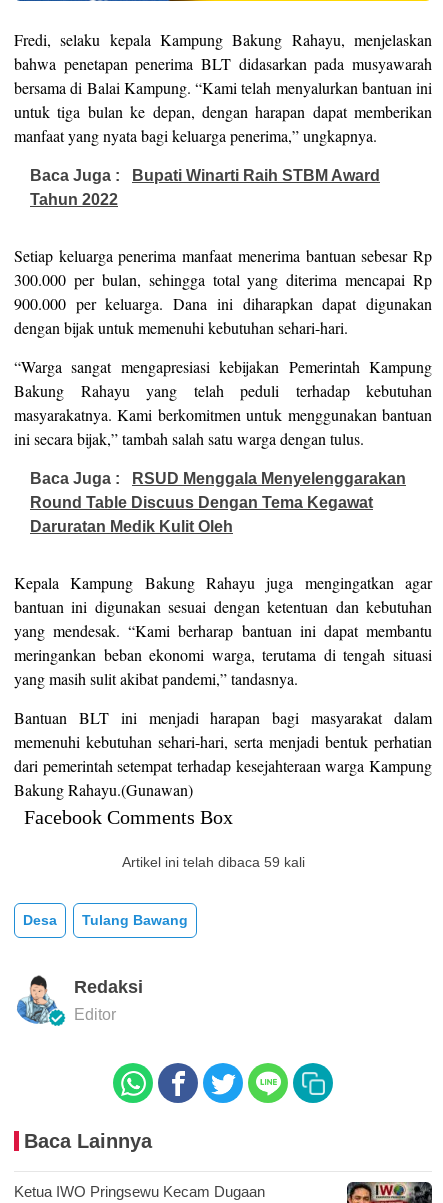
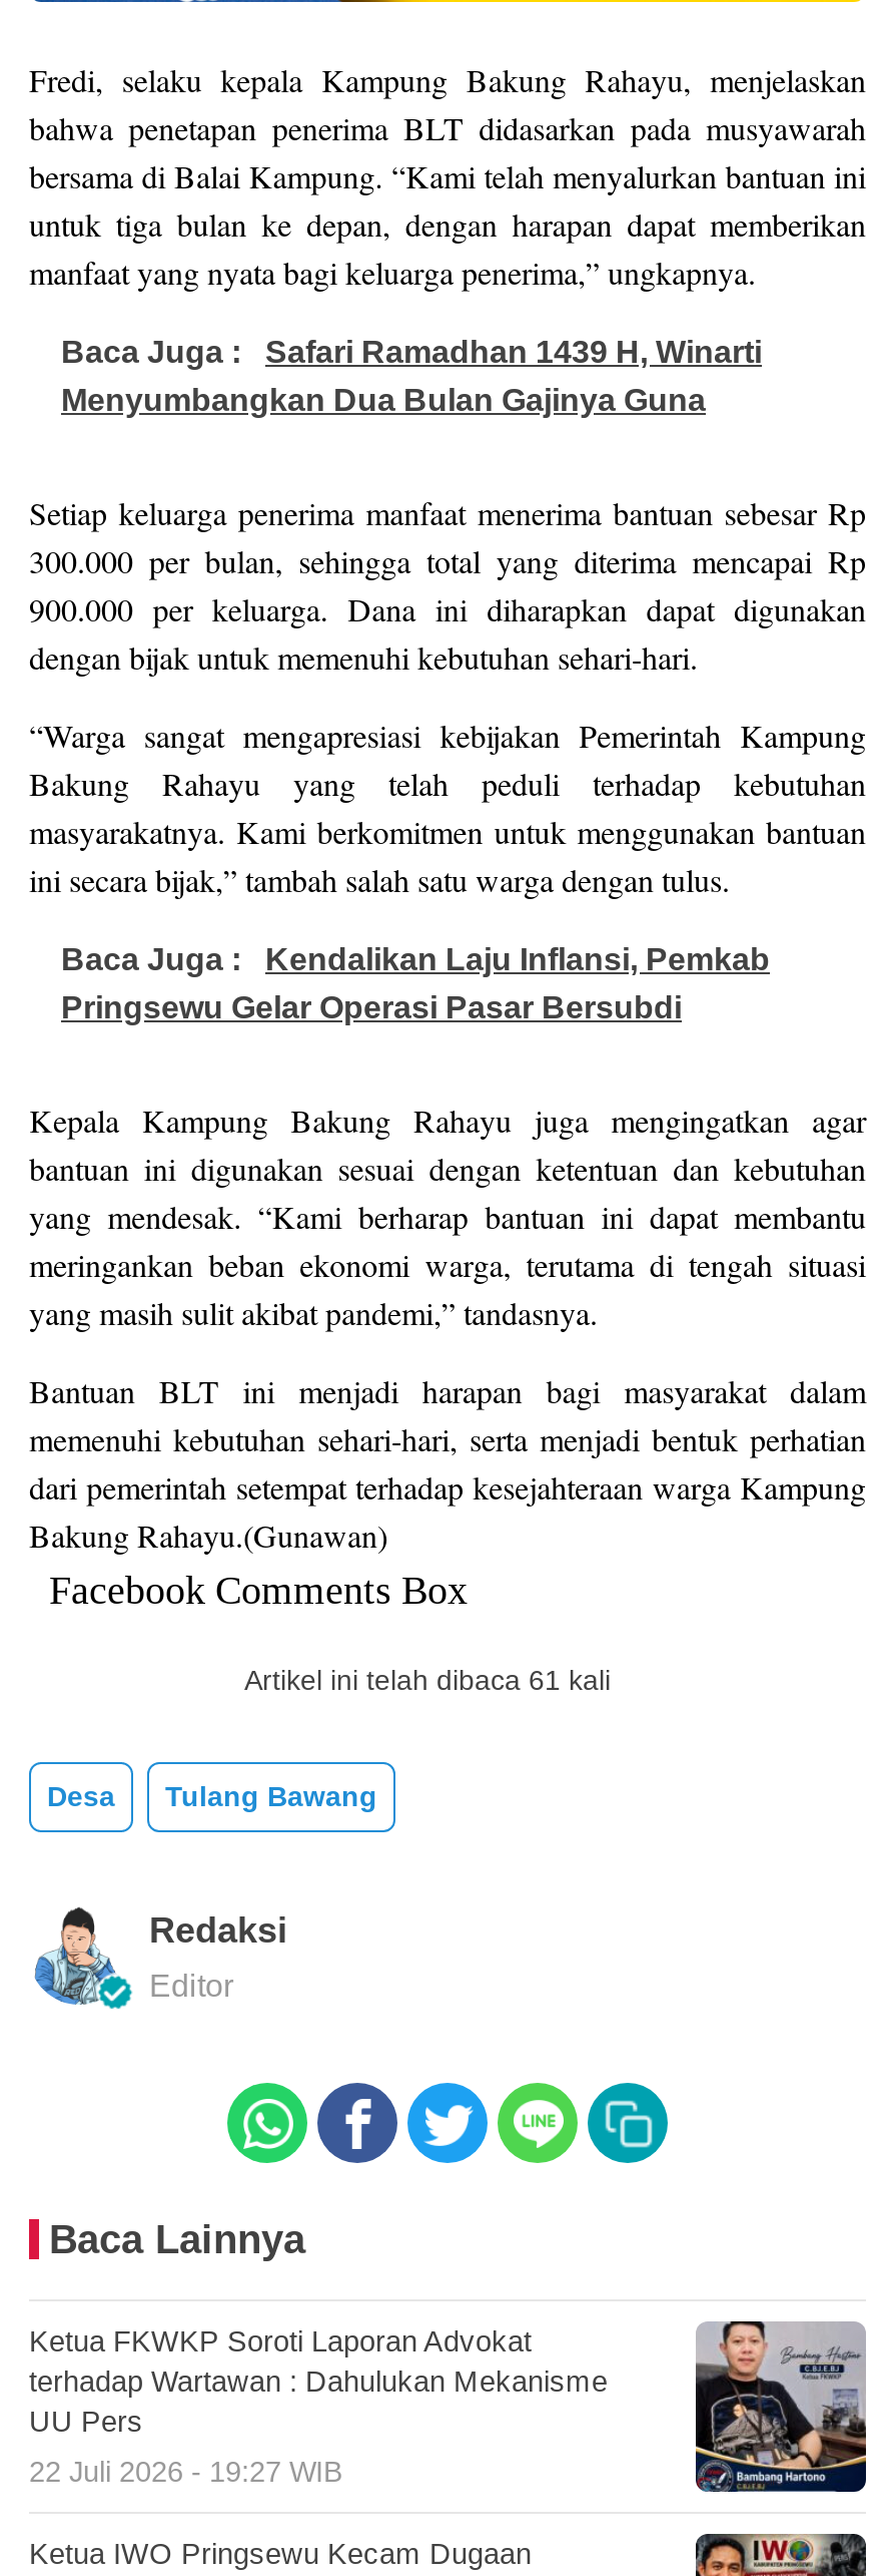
- Baca Juga : Bupati Winarti Raih STBM Award
- Tahun 2022
+ Baca Juga : Safari Ramadhan 1439 H, Winarti
+ Menyumbangkan Dua Bulan Gajinya Guna

- Baca Juga : RSUD Menggala Menyelenggarakan
- Round Table Discuus Dengan Tema Kegawat
- Daruratan Medik Kulit Oleh
+ Baca Juga : Kendalikan Laju Inflansi, Pemkab
+ Pringsewu Gelar Operasi Pasar Bersubdi

moved up: Kepala Kampung Bakung Rahayu juga mengingatkan agar | bantuan ini digunakan sesuai dengan ketentuan dan kebutuhan | yang mendesak. “Kami berharap bantuan ini dapat membantu | ... | Bakung Rahayu.(Gunawan) | Facebook Comments Box

- Artikel ini telah dibaca 59 kali
+ Artikel ini telah dibaca 61 kali

moved up: [image] | Desa | Tulang Bawang | Redaksi | Editor | Baca Lainnya

+ Ketua FKWKP Soroti Laporan Advokat
+ terhadap Wartawan : Dahulukan Mekanisme
+ UU Pers
+ 22 Juli 2026 - 19:27 WIB

+ [image]
